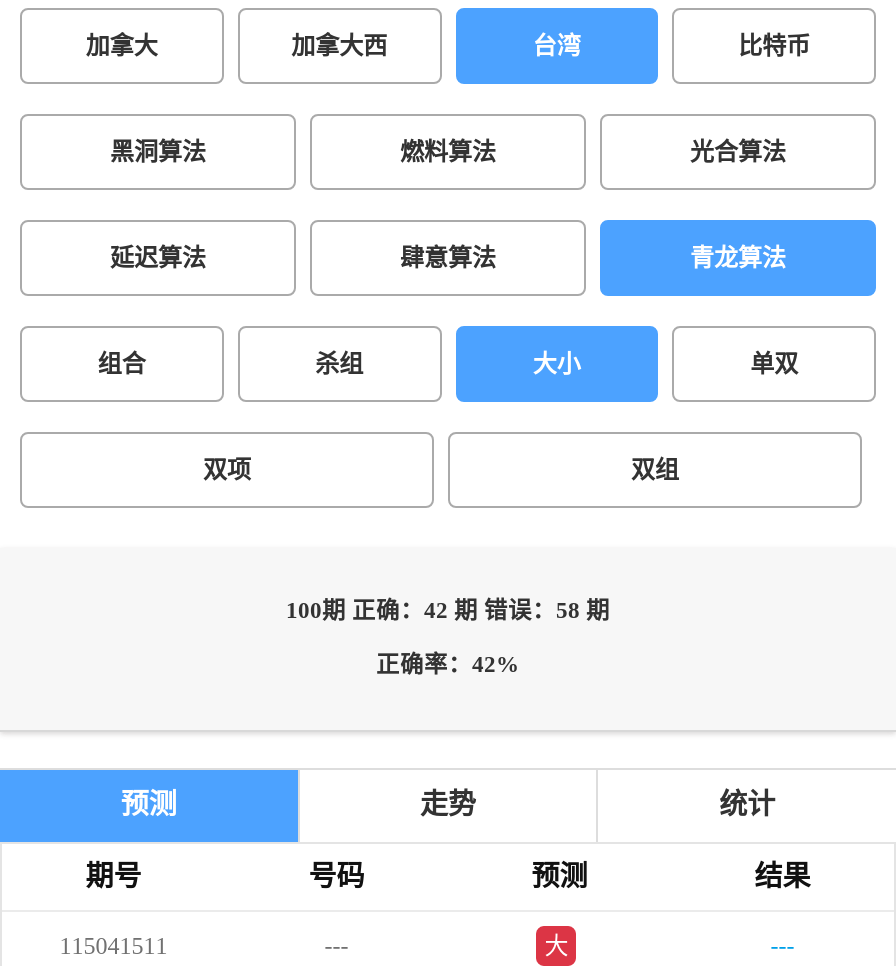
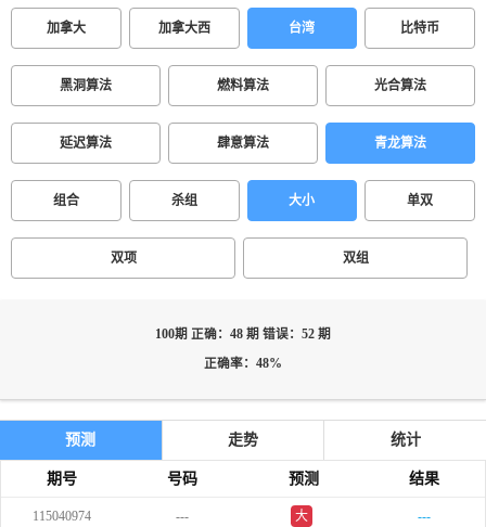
- 100期 正确：42 期 错误：58 期
+ 100期 正确：48 期 错误：52 期

- 正确率：42%
+ 正确率：48%

- 115041511
+ 115040974
